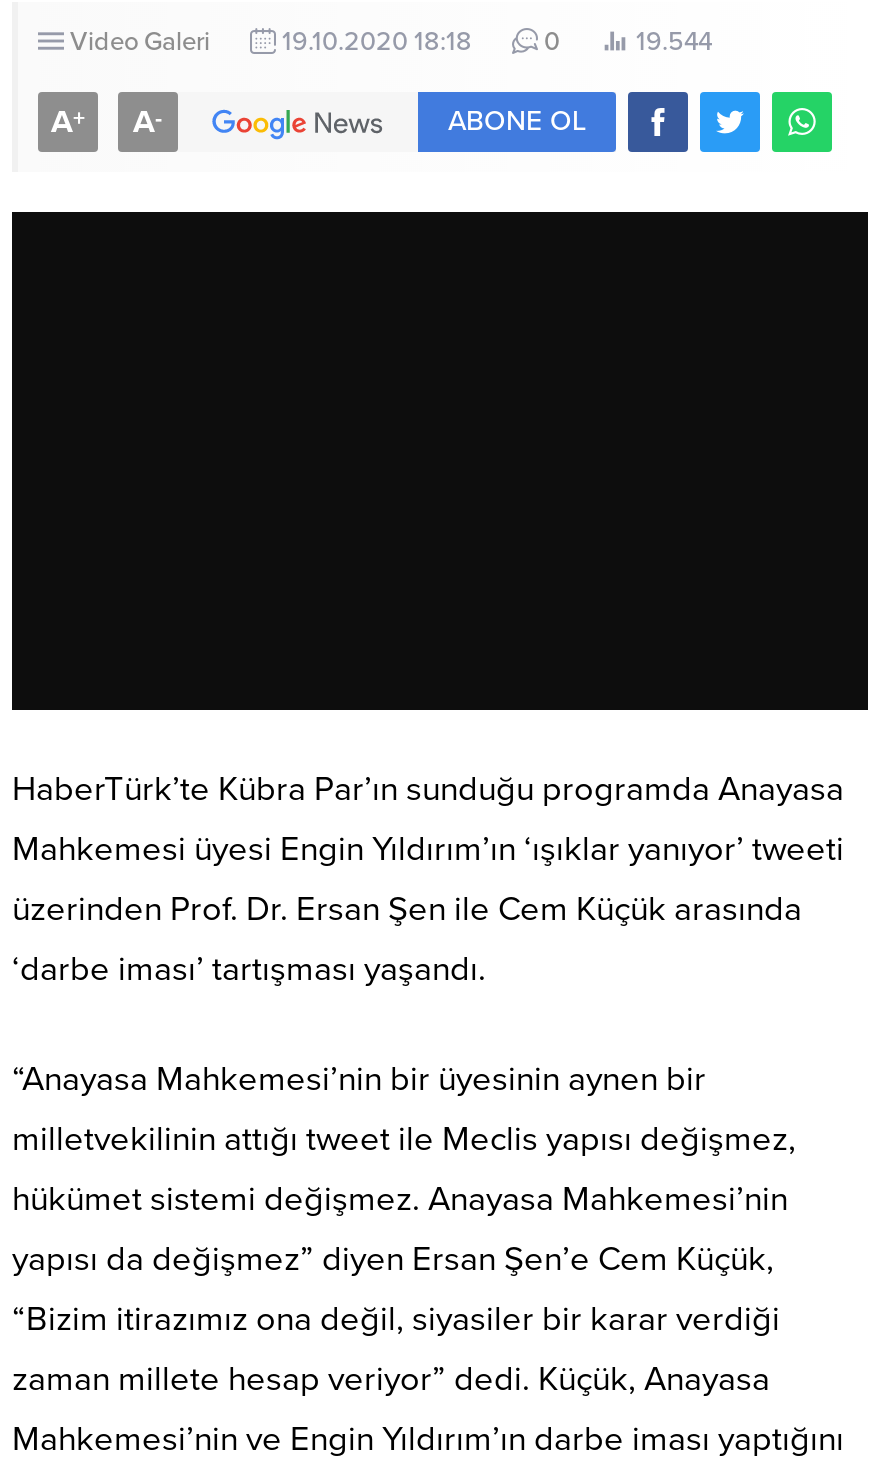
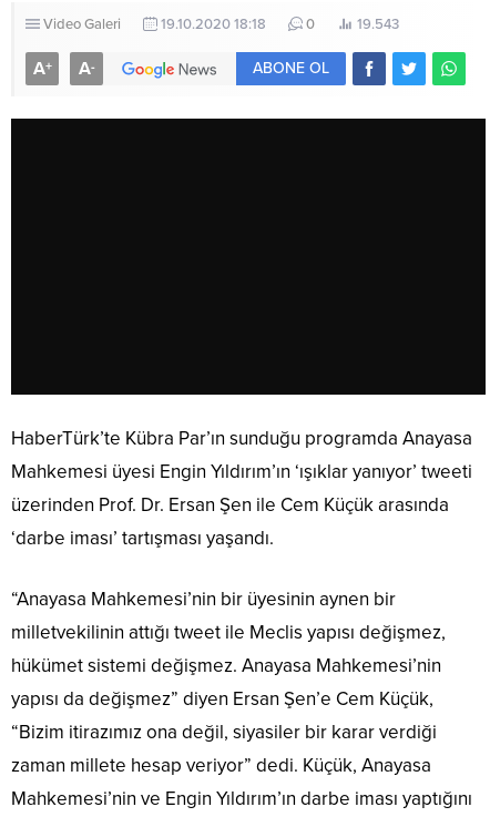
- 19.544
+ 19.543
